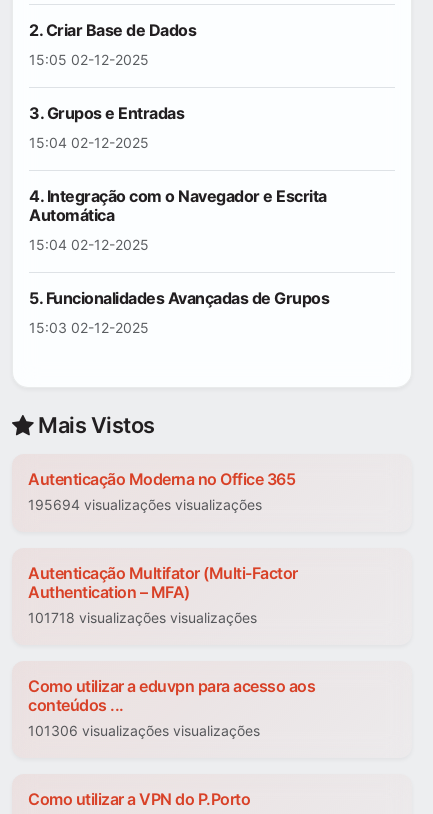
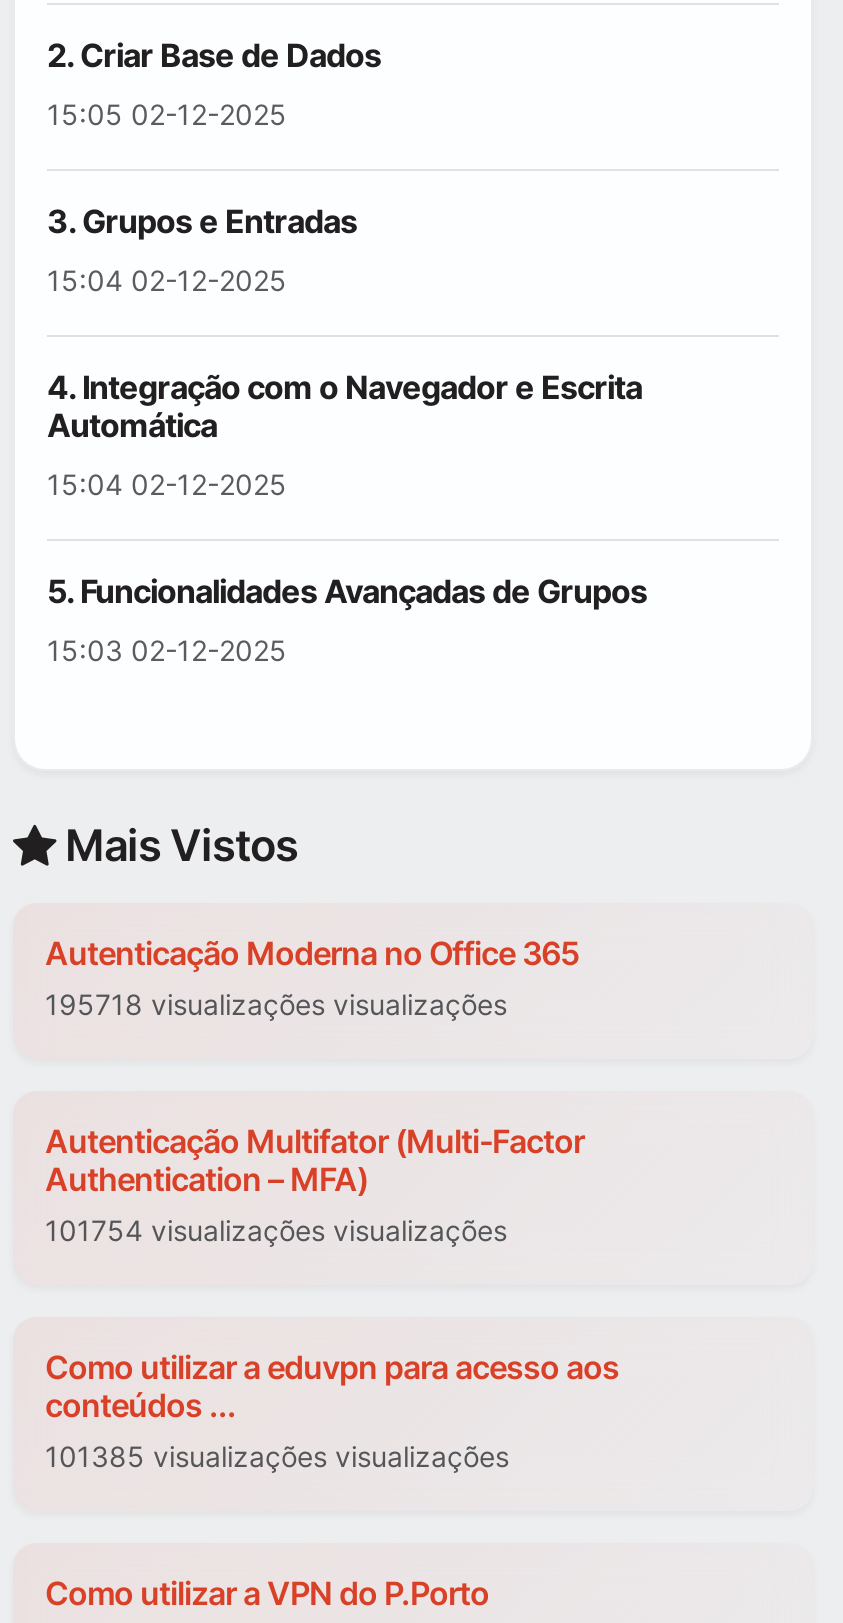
- 195694 visualizações visualizações
+ 195718 visualizações visualizações

- 101718 visualizações visualizações
+ 101754 visualizações visualizações

- 101306 visualizações visualizações
+ 101385 visualizações visualizações
